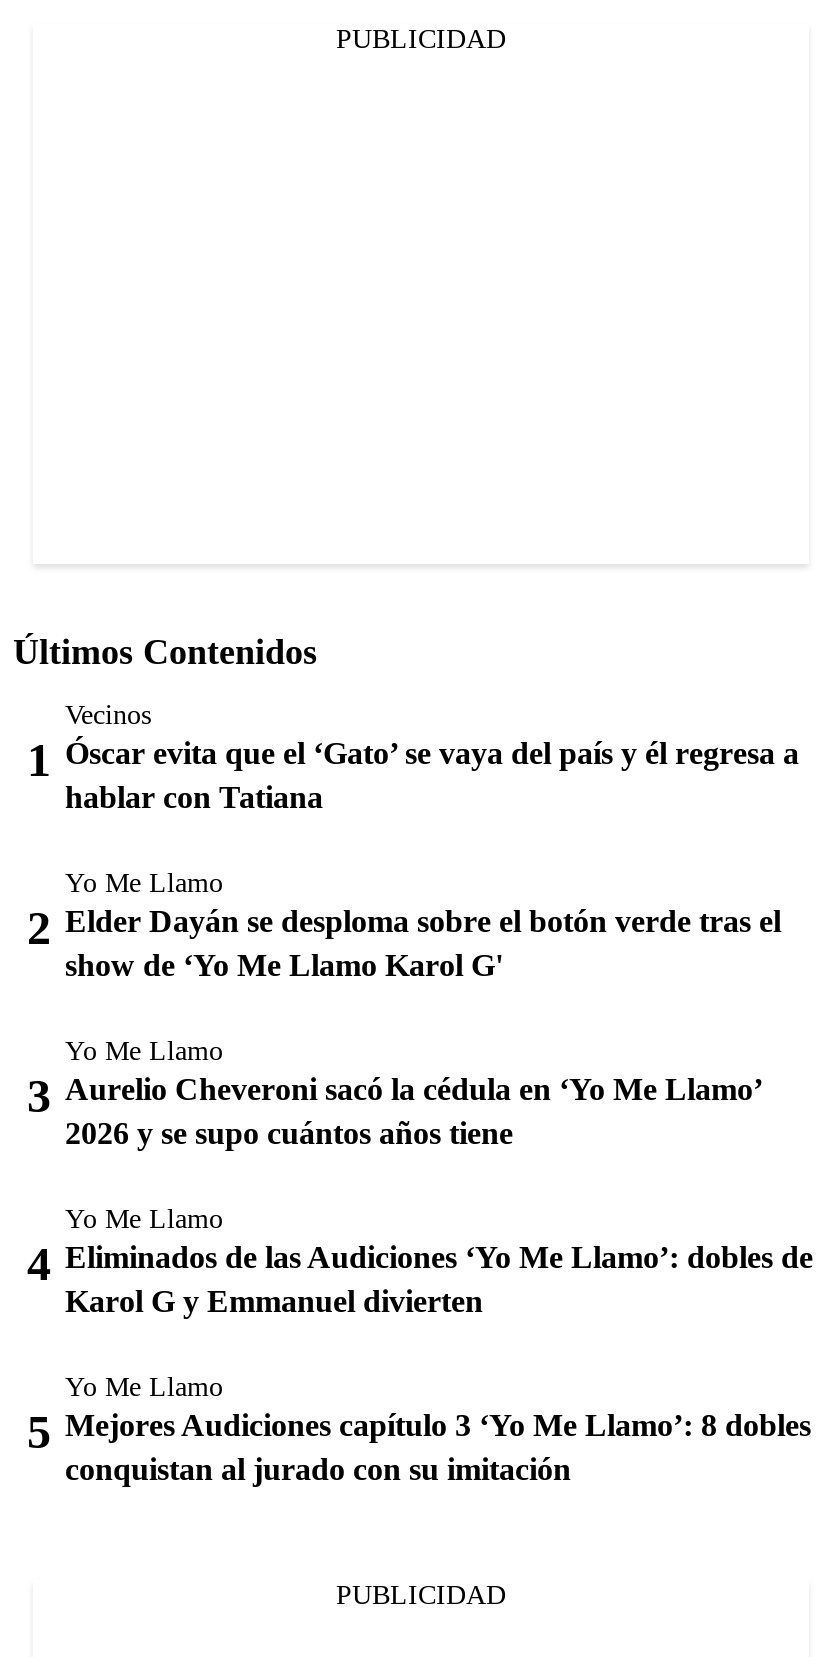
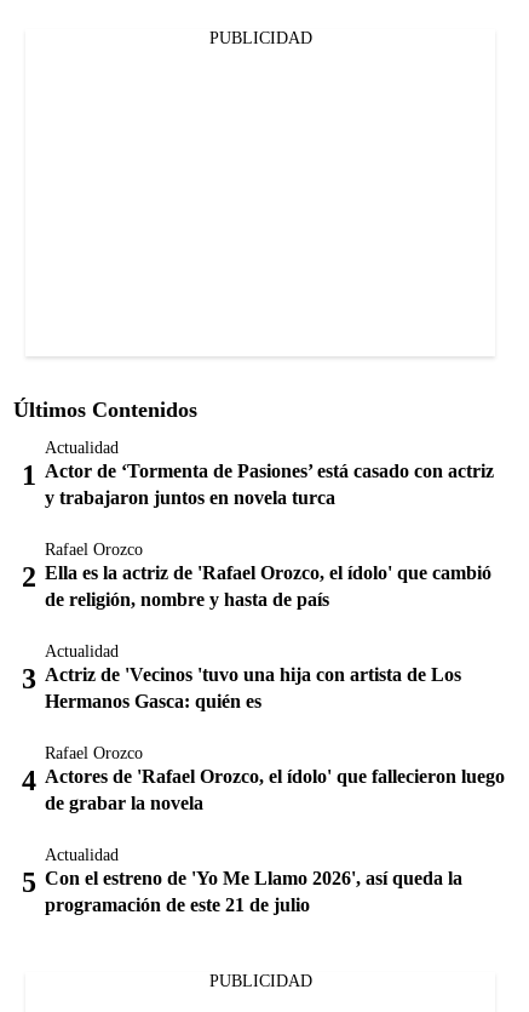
- Vecinos
- Óscar evita que el ‘Gato’ se vaya del país y él regresa a
- hablar con Tatiana
+ Actualidad
+ Actor de ‘Tormenta de Pasiones’ está casado con actriz
+ y trabajaron juntos en novela turca

- Yo Me Llamo
- Elder Dayán se desploma sobre el botón verde tras el
- show de ‘Yo Me Llamo Karol G'
+ Rafael Orozco
+ Ella es la actriz de 'Rafael Orozco, el ídolo' que cambió
+ de religión, nombre y hasta de país

- Yo Me Llamo
- Aurelio Cheveroni sacó la cédula en ‘Yo Me Llamo’
- 2026 y se supo cuántos años tiene
+ Actualidad
+ Actriz de 'Vecinos 'tuvo una hija con artista de Los
+ Hermanos Gasca: quién es

- Yo Me Llamo
- Eliminados de las Audiciones ‘Yo Me Llamo’: dobles de
- Karol G y Emmanuel divierten
+ Rafael Orozco
+ Actores de 'Rafael Orozco, el ídolo' que fallecieron luego
+ de grabar la novela

- Yo Me Llamo
- Mejores Audiciones capítulo 3 ‘Yo Me Llamo’: 8 dobles
- conquistan al jurado con su imitación
+ Actualidad
+ Con el estreno de 'Yo Me Llamo 2026', así queda la
+ programación de este 21 de julio
